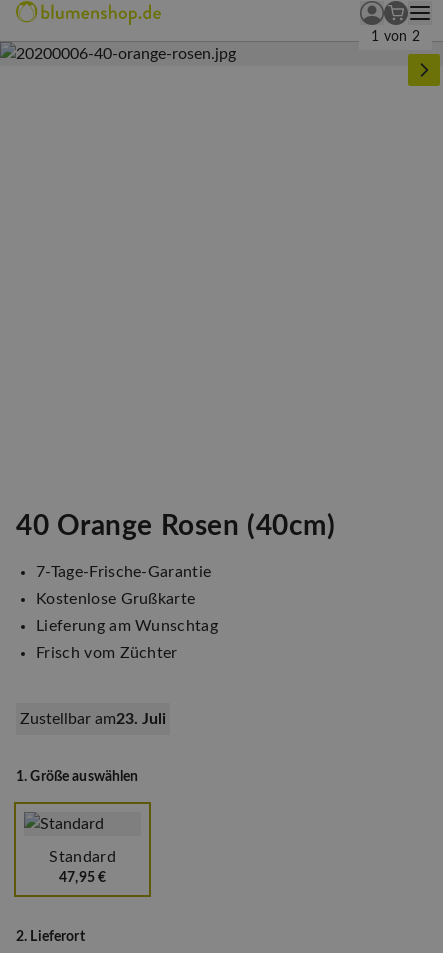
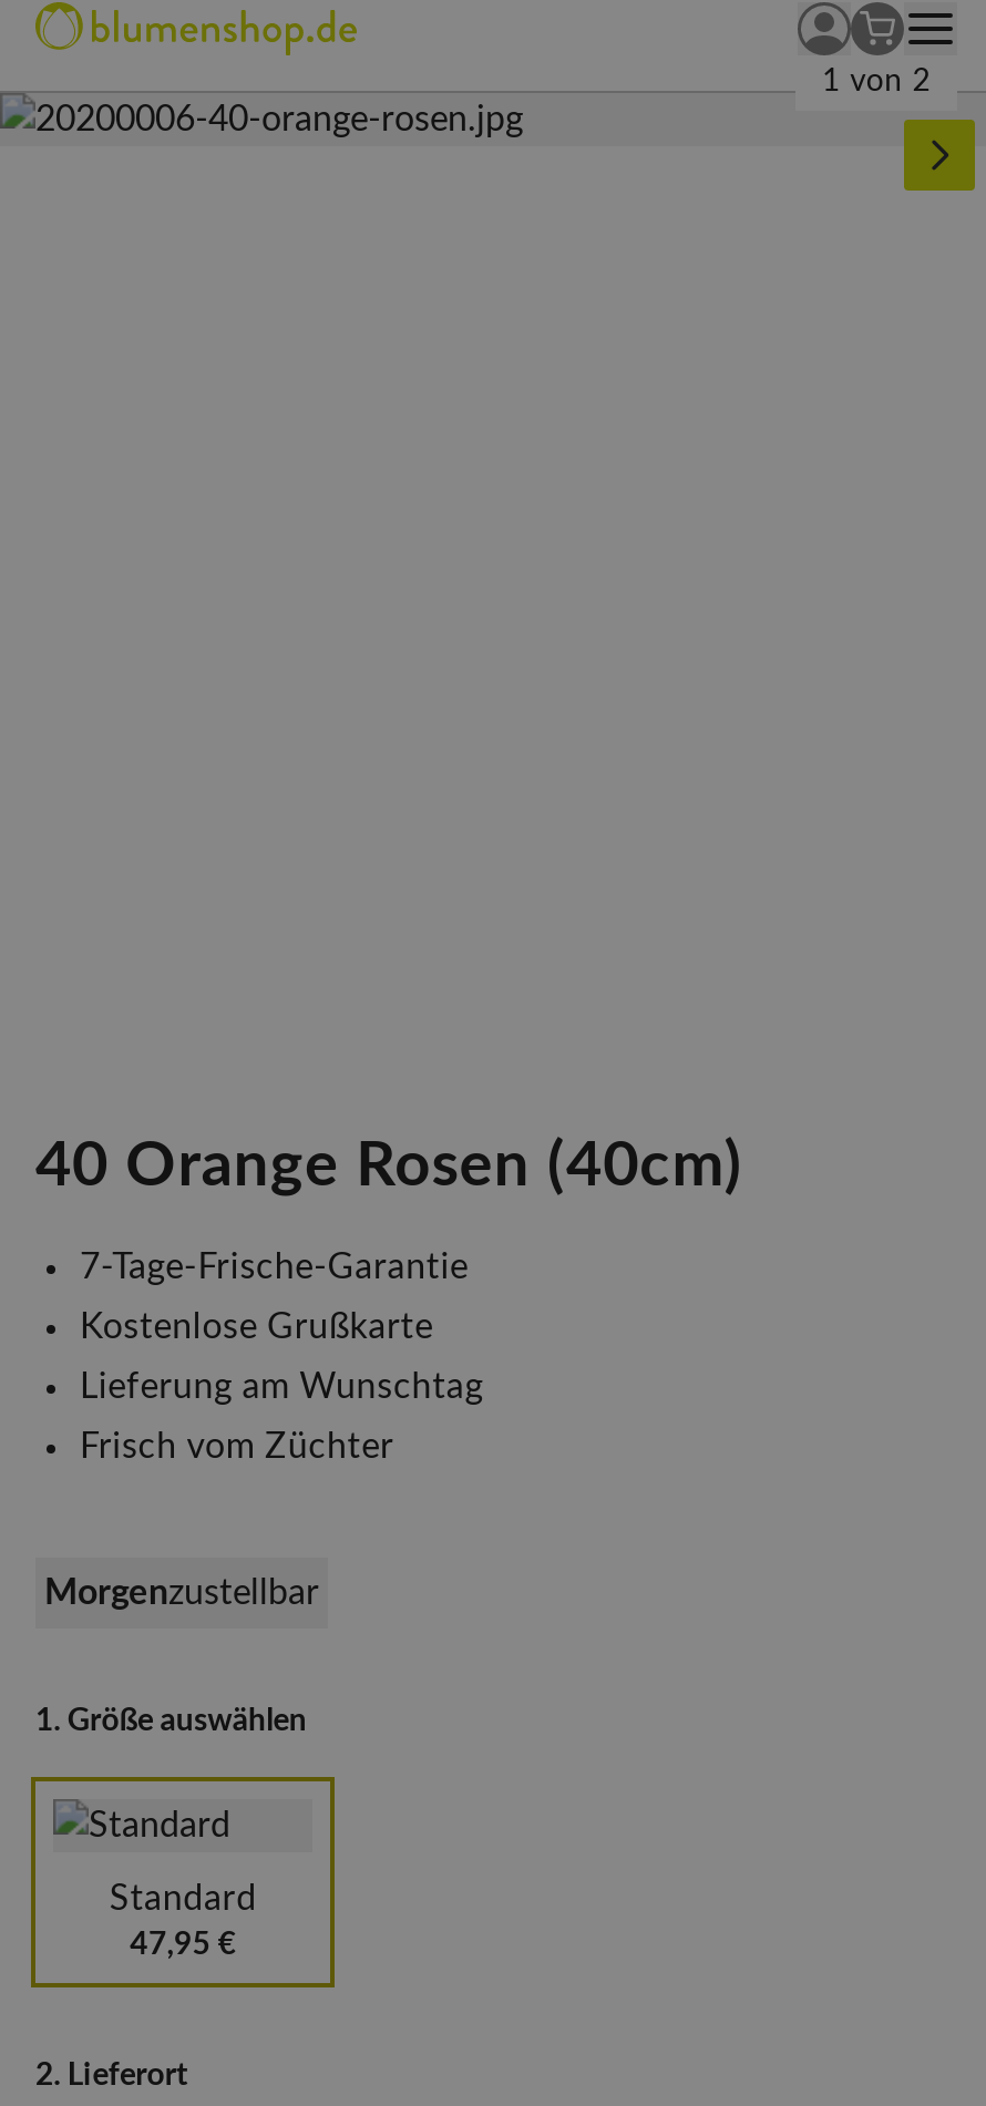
- Zustellbar am23. Juli
+ morgenzustellbar
